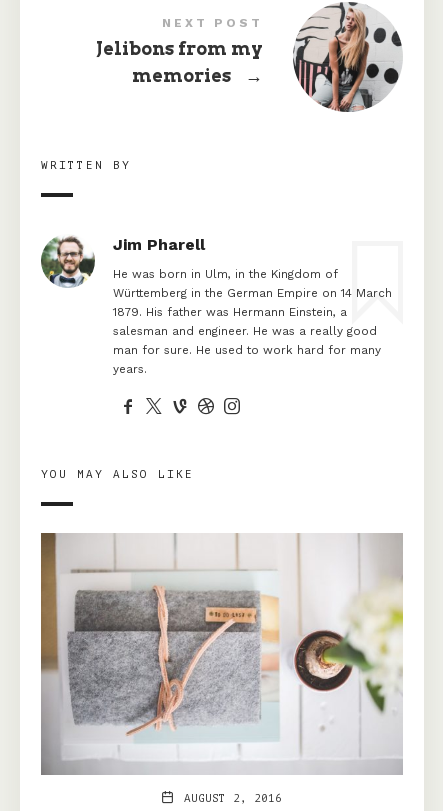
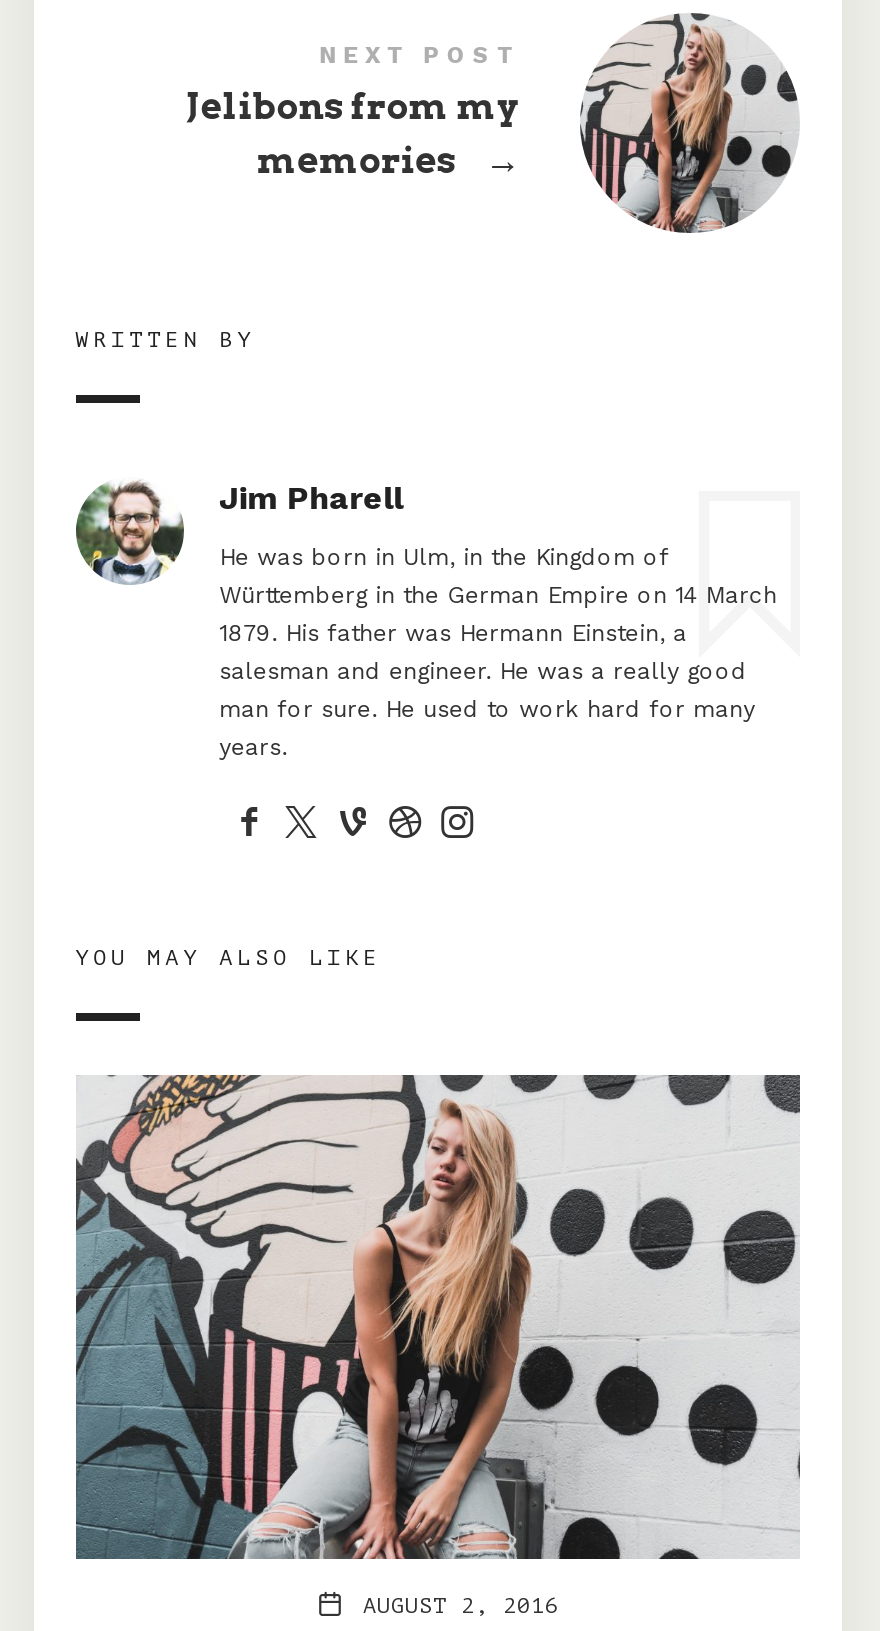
- [image]
+ [image]
